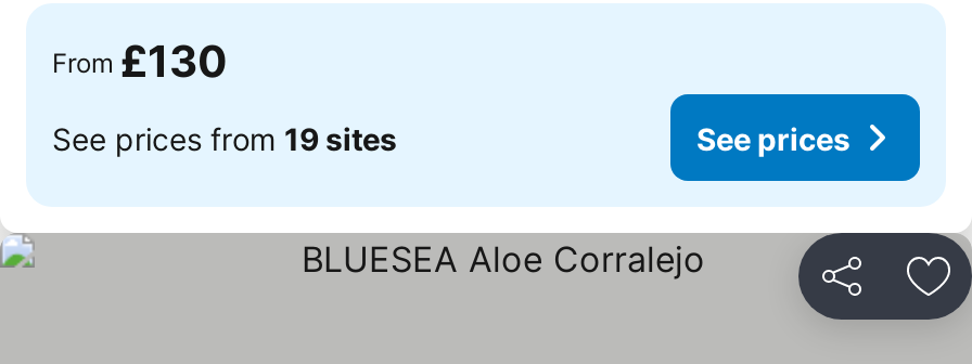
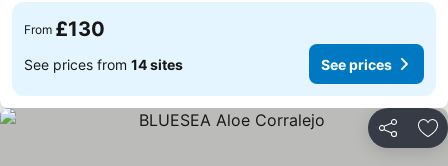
- See prices from 19 sites
+ See prices from 14 sites
